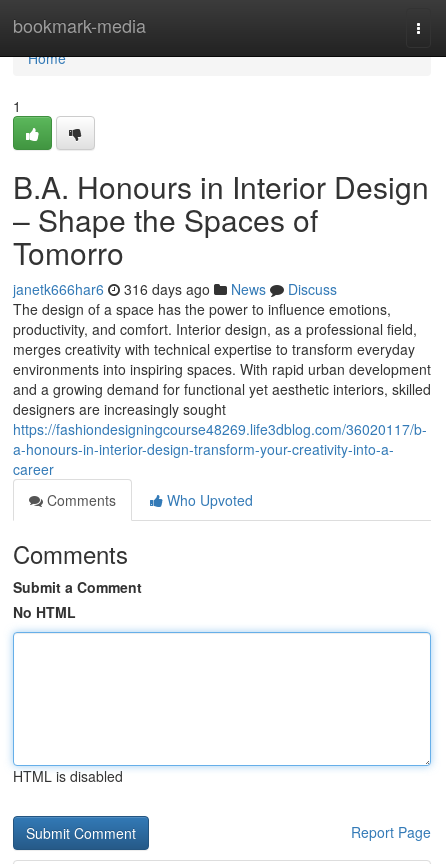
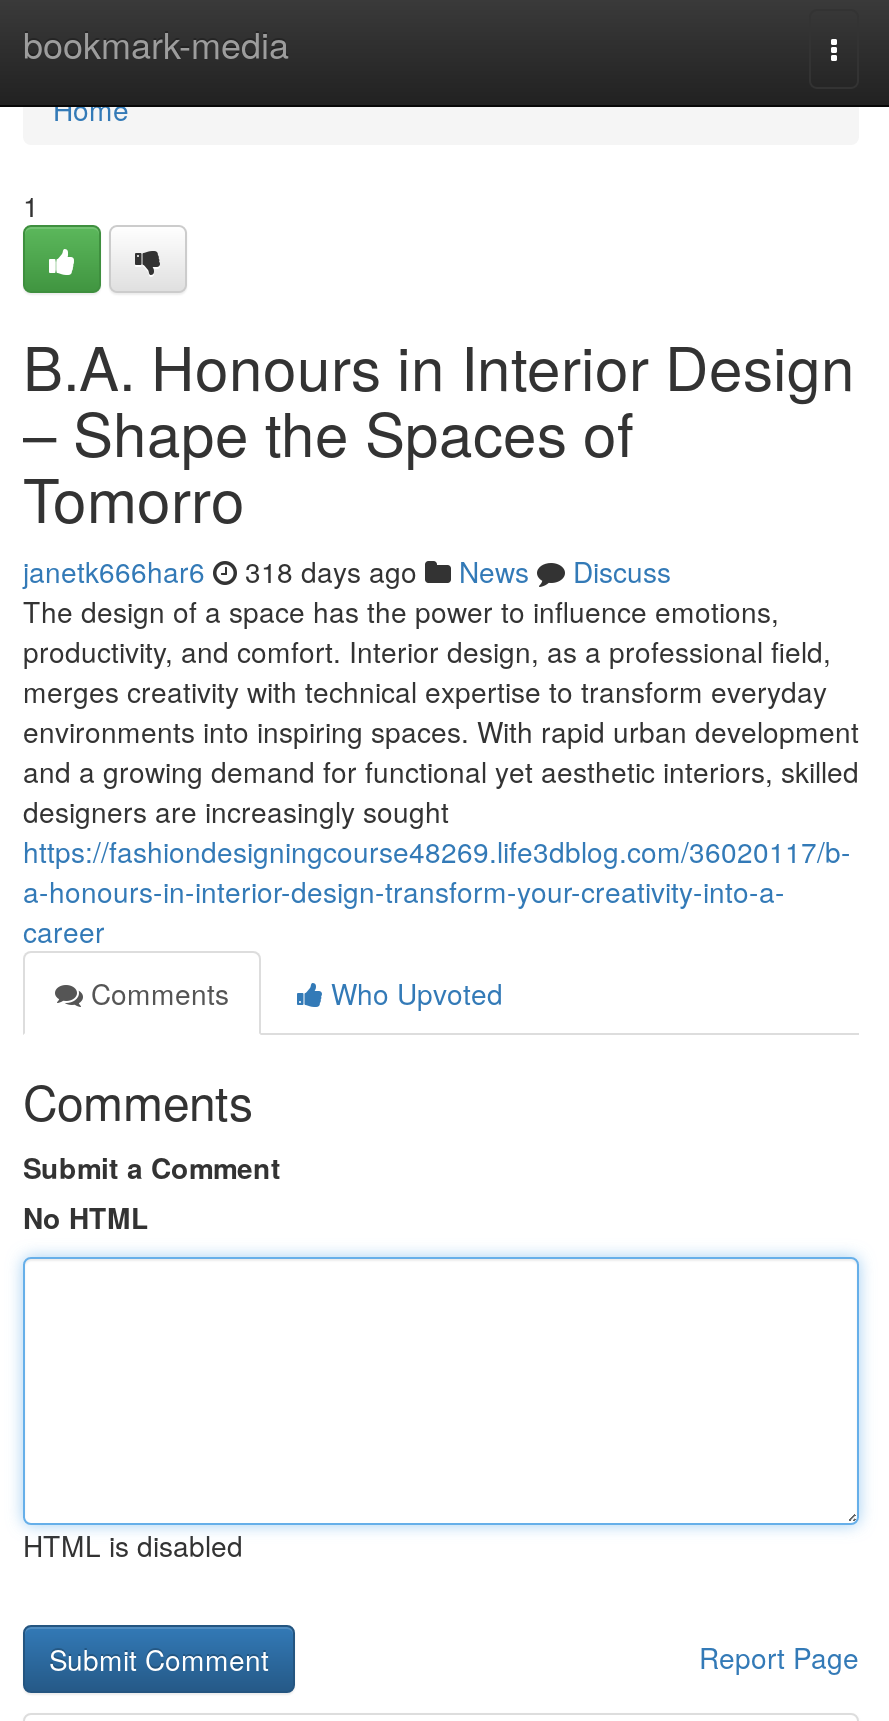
- janetk666har6 316 days ago News Discuss
+ janetk666har6 318 days ago News Discuss
